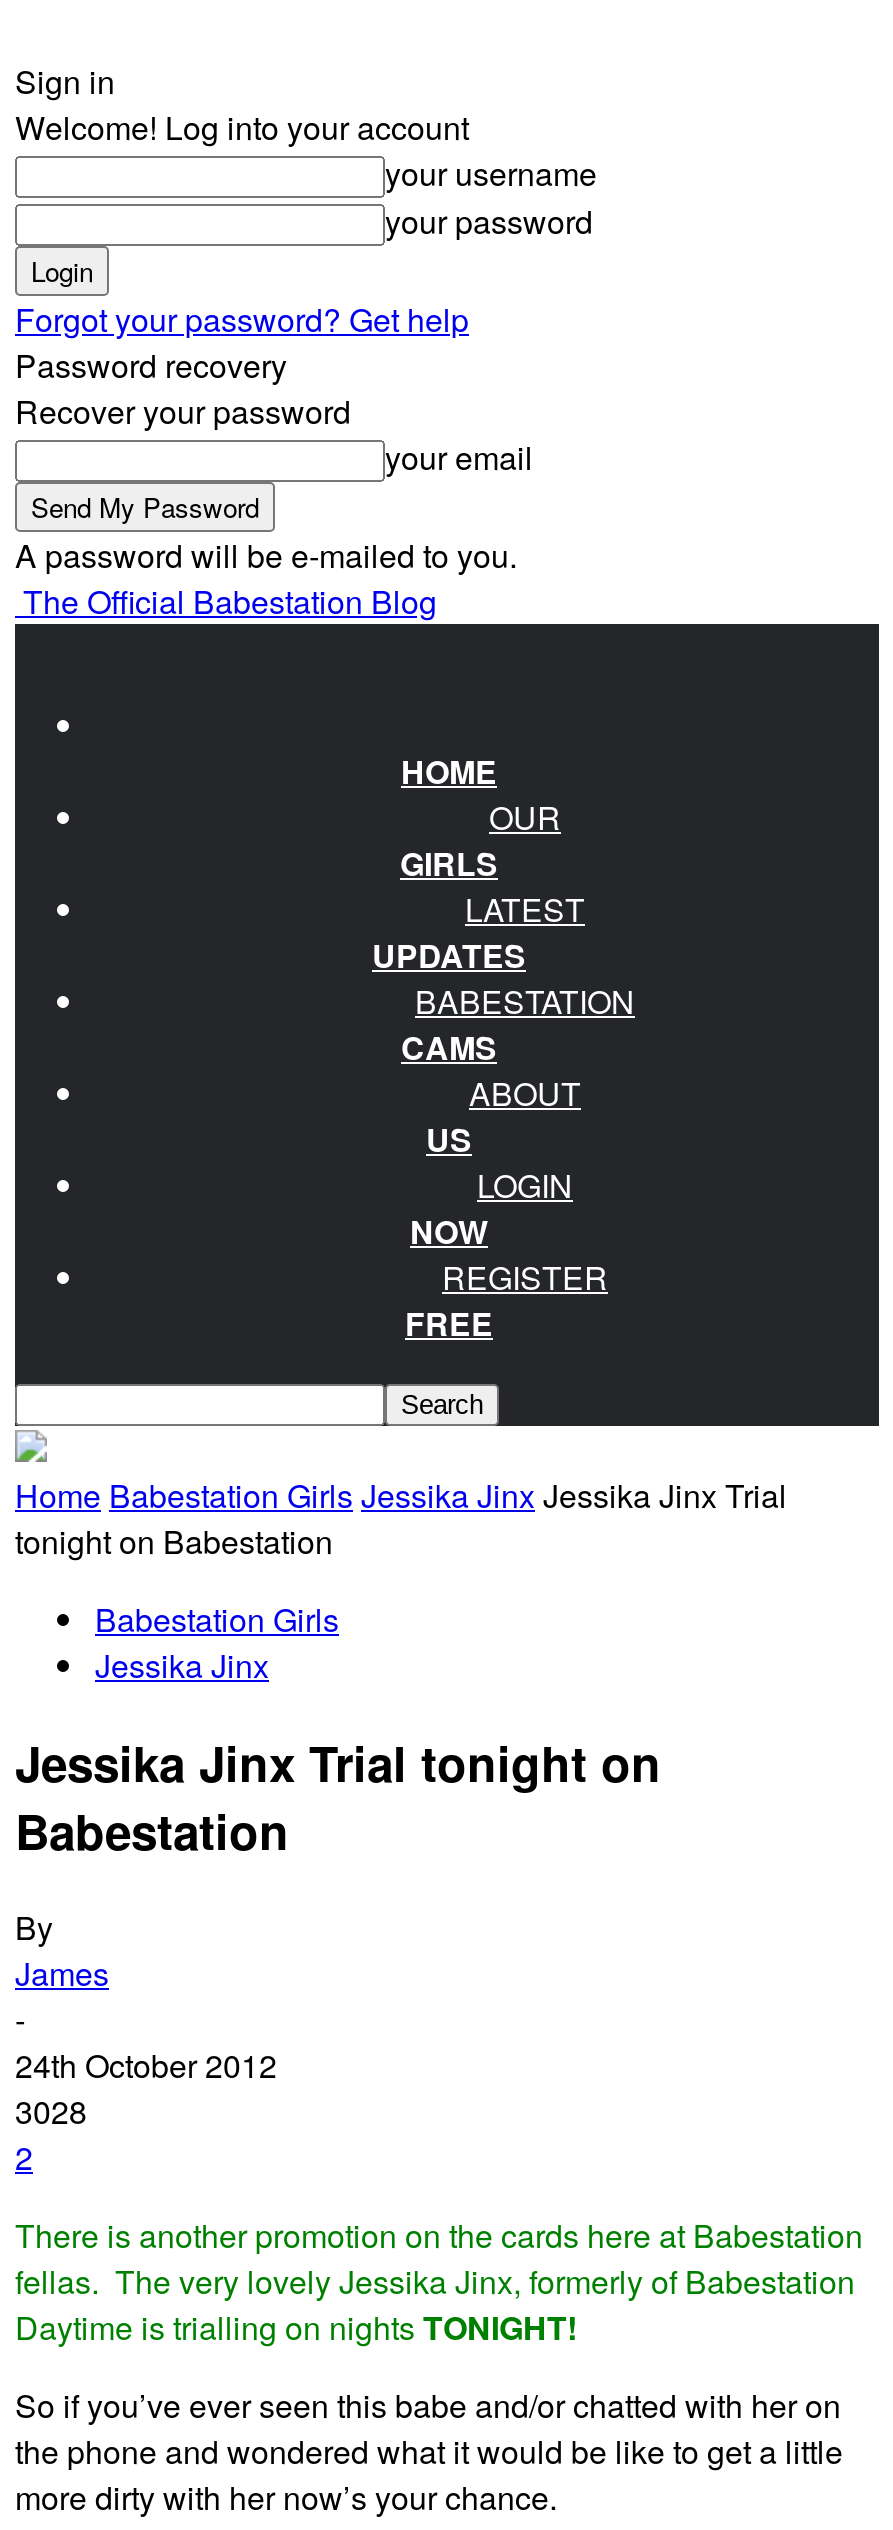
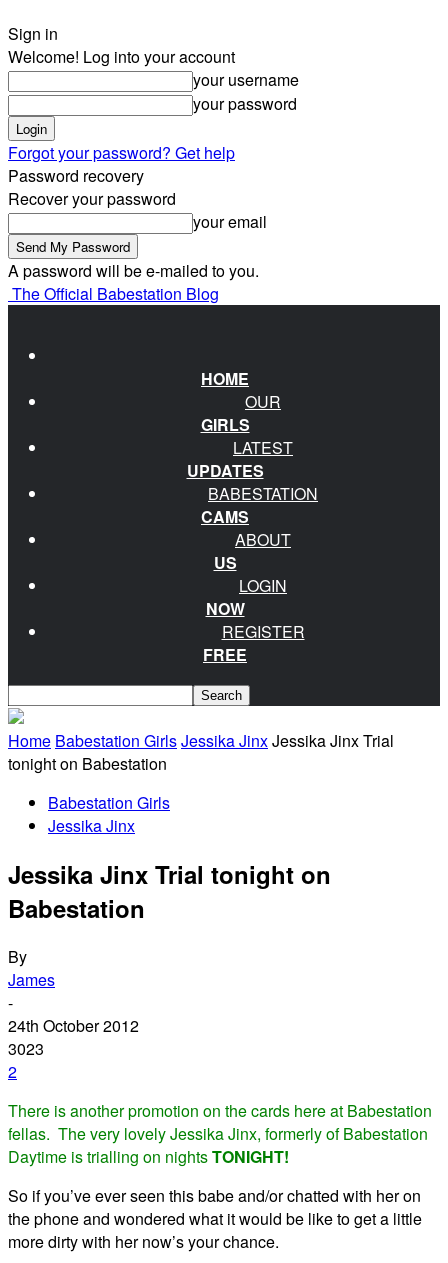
- 3028
+ 3023
